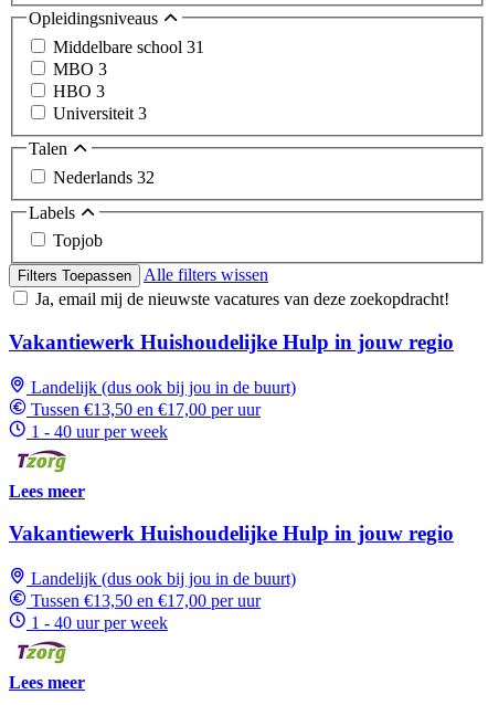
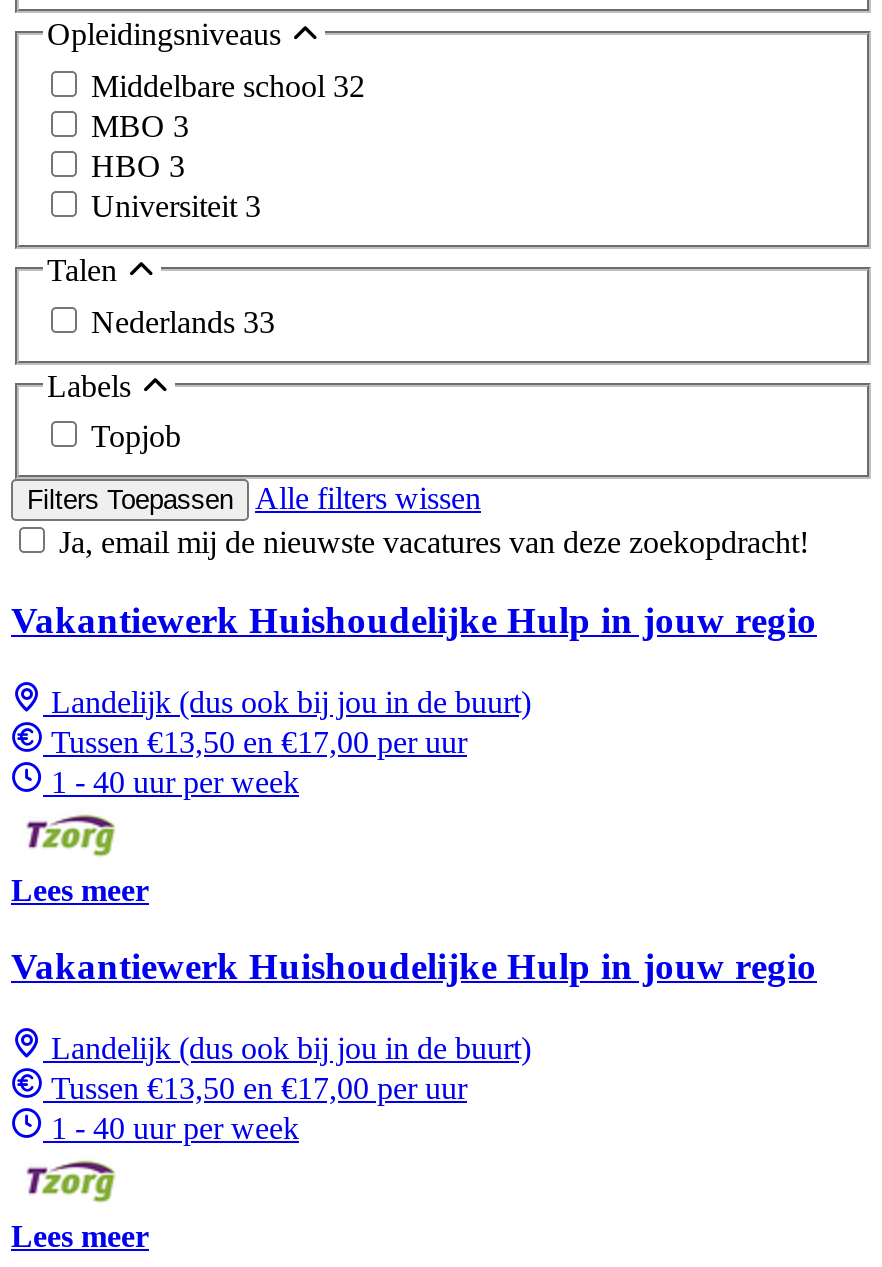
- Middelbare school 31
+ Middelbare school 32

- Nederlands 32
+ Nederlands 33
